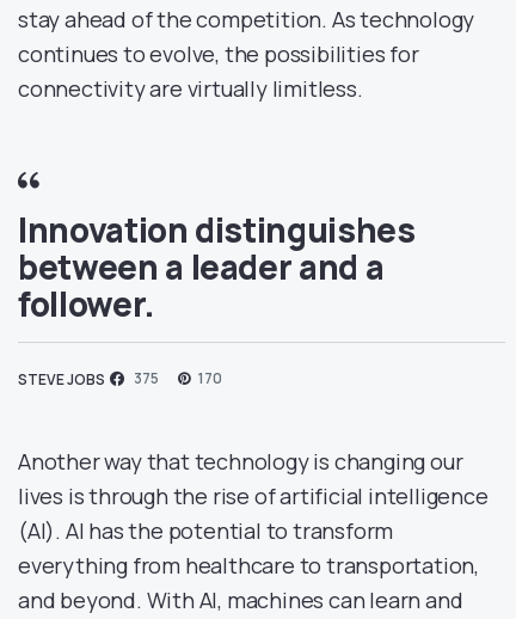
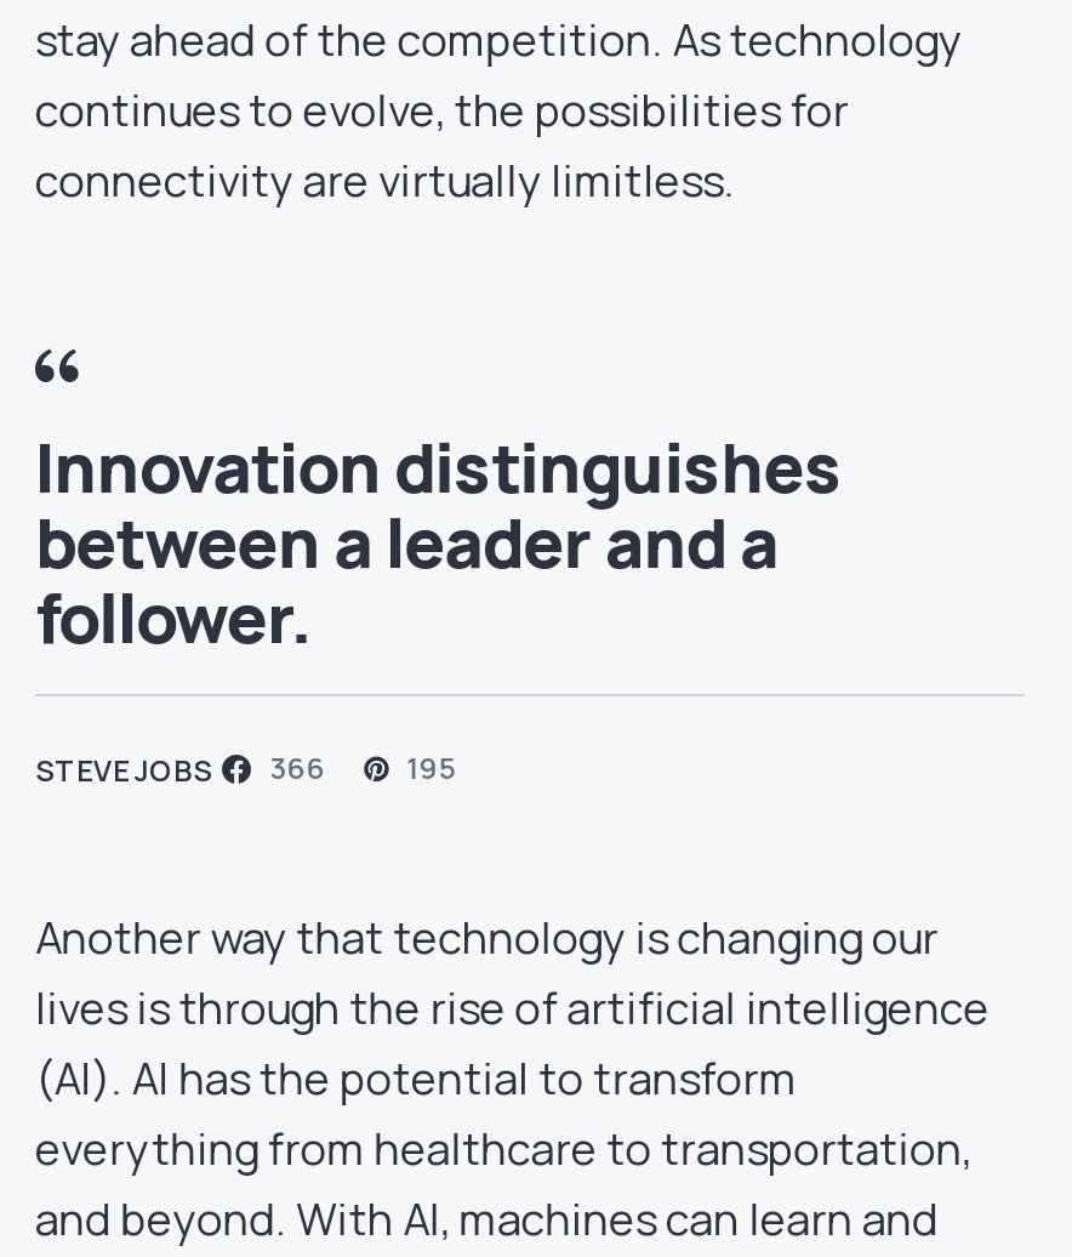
- 375
+ 366

- 170
+ 195
